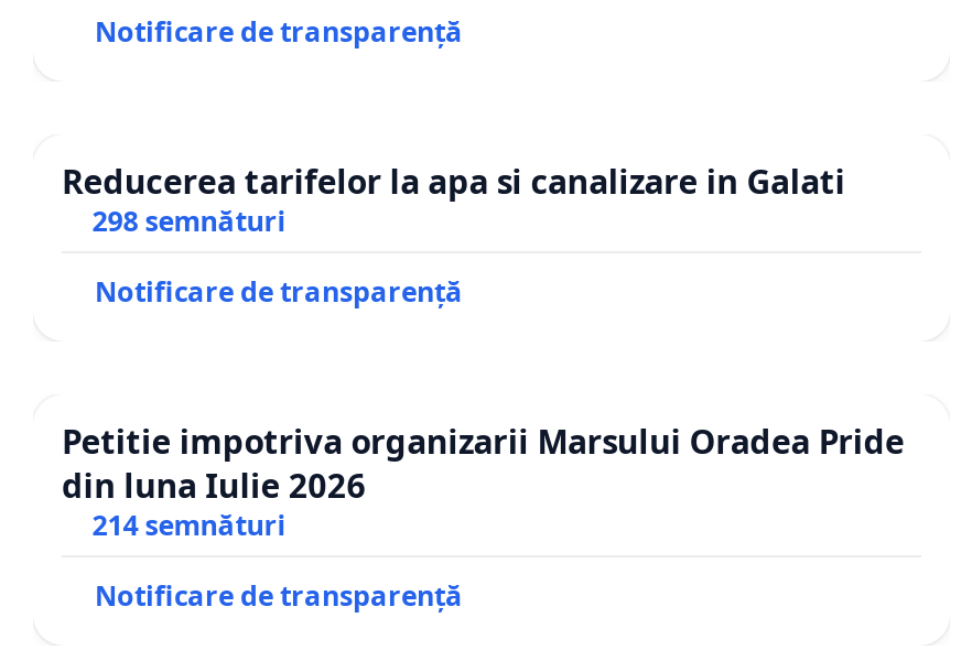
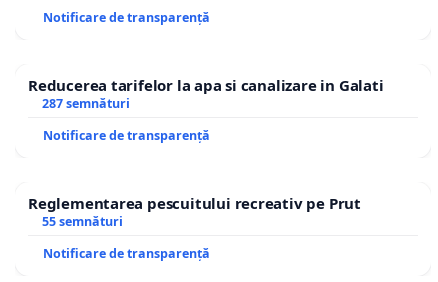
- 298 semnături
+ 287 semnături

- Petitie impotriva organizarii Marsului Oradea Pride
- din luna Iulie 2026
- 214 semnături
+ Reglementarea pescuitului recreativ pe Prut
+ 55 semnături
